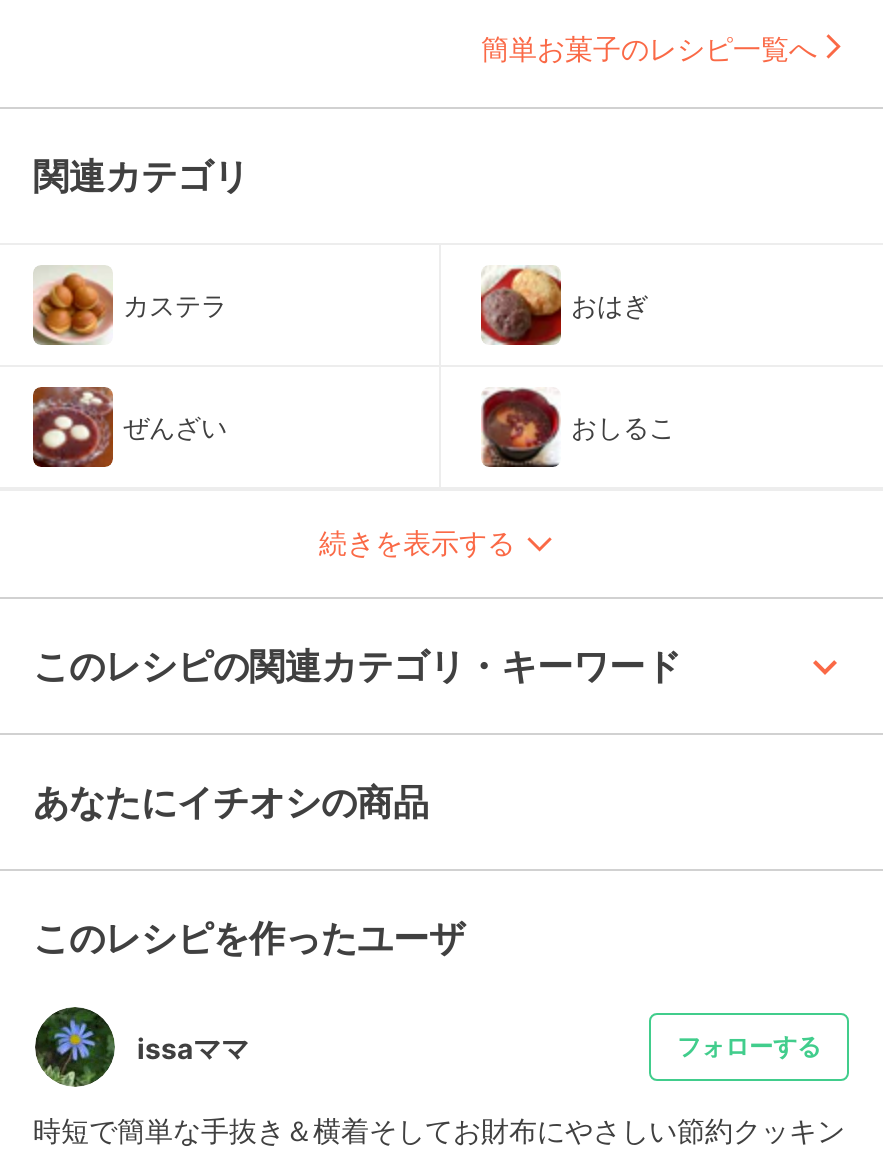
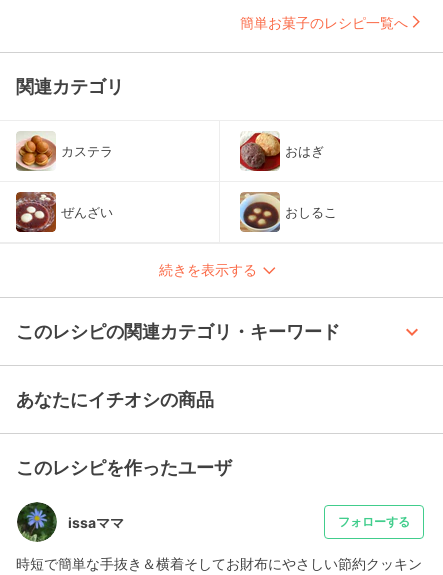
- [image]
+ [image]
